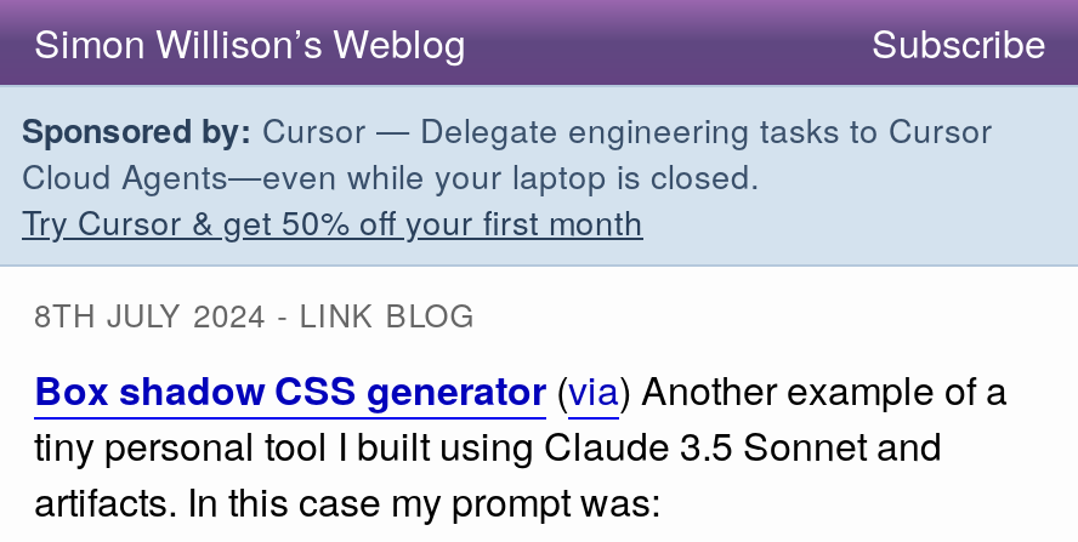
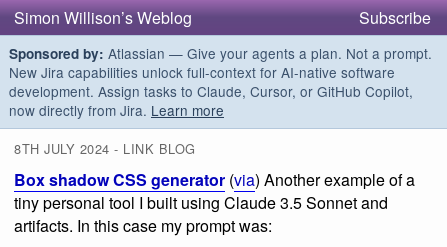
- Sponsored by: Cursor — Delegate engineering tasks to Cursor
- Cloud Agents—even while your laptop is closed.
- Try Cursor & get 50% off your first month
+ Sponsored by: Atlassian — Give your agents a plan. Not a prompt.
+ New Jira capabilities unlock full-context for AI-native software
+ development. Assign tasks to Claude, Cursor, or GitHub Copilot,
+ now directly from Jira. Learn more
